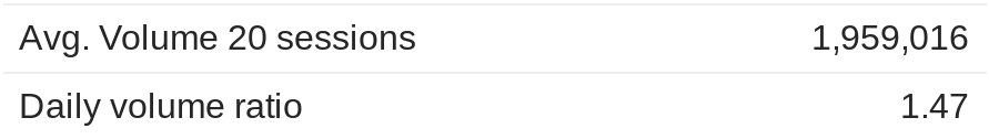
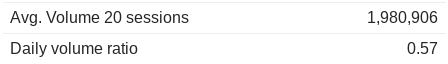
- 1,959,016
+ 1,980,906

- 1.47
+ 0.57
